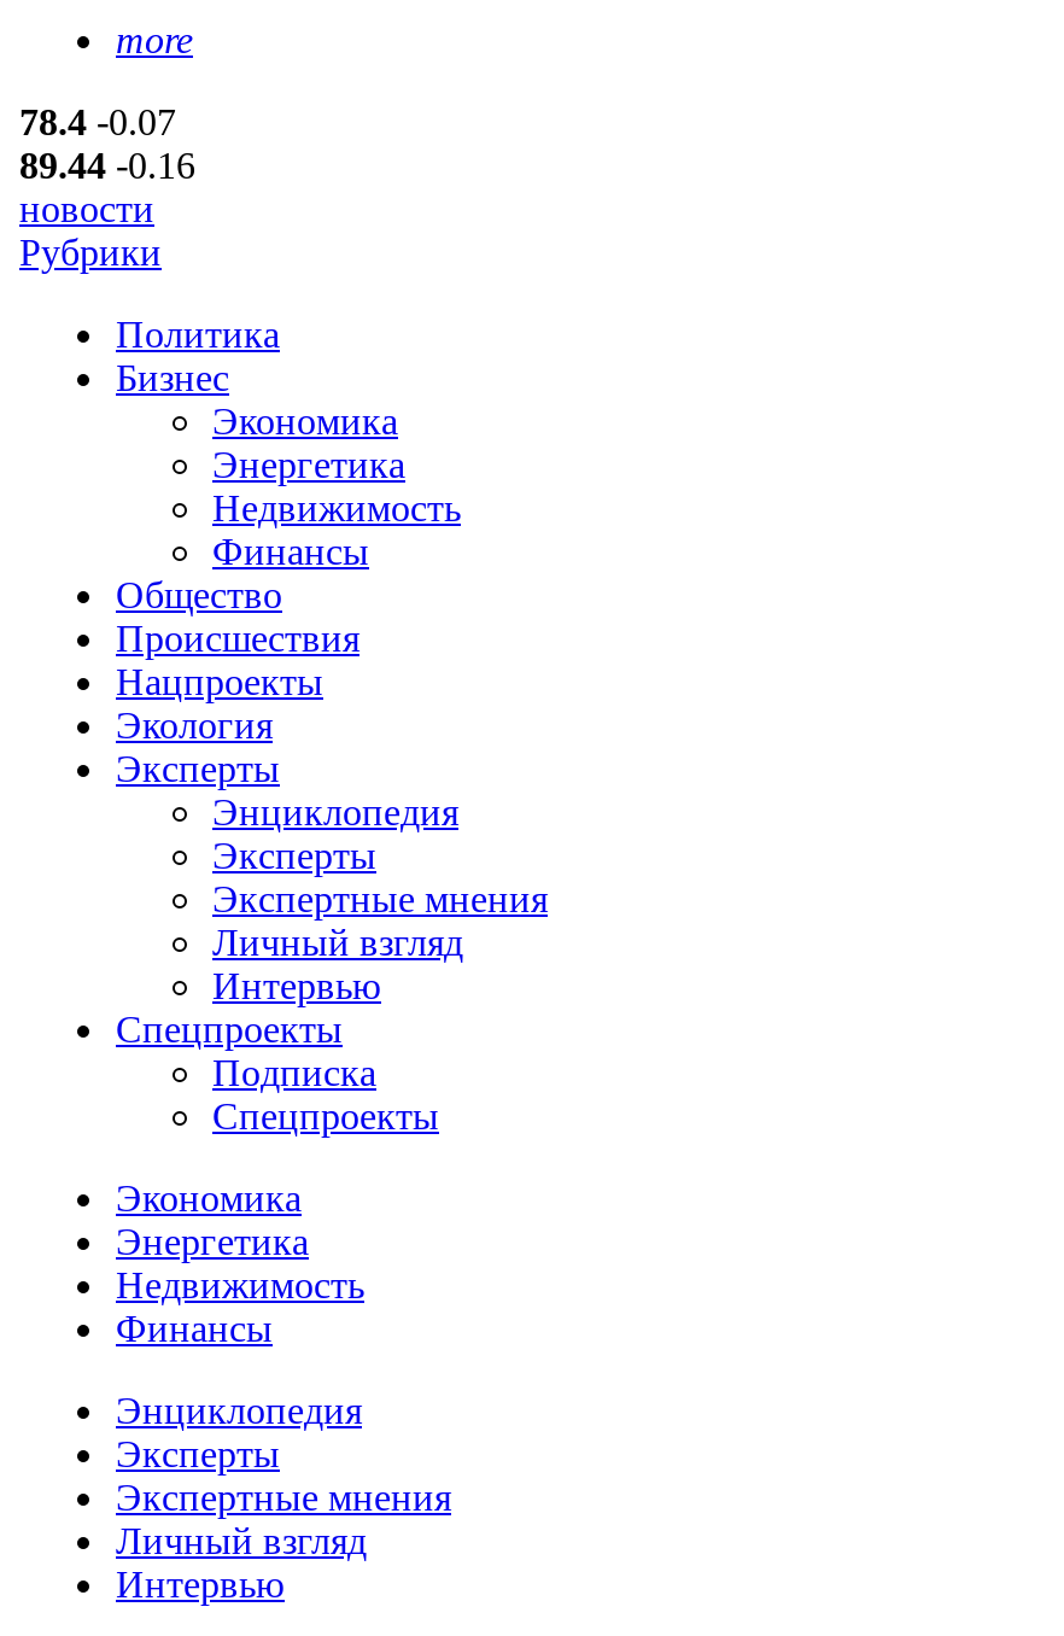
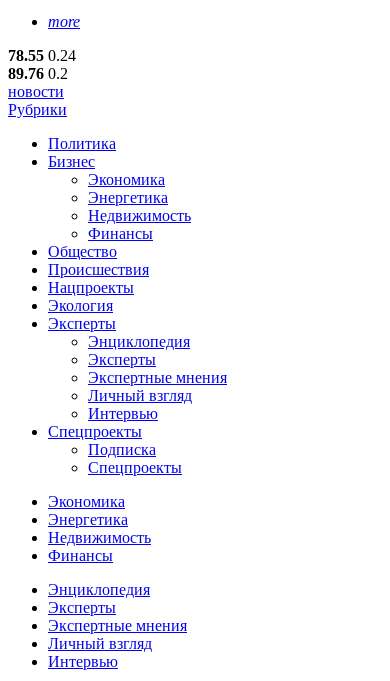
- 78.4 -0.07
+ 78.55 0.24

- 89.44 -0.16
+ 89.76 0.2
